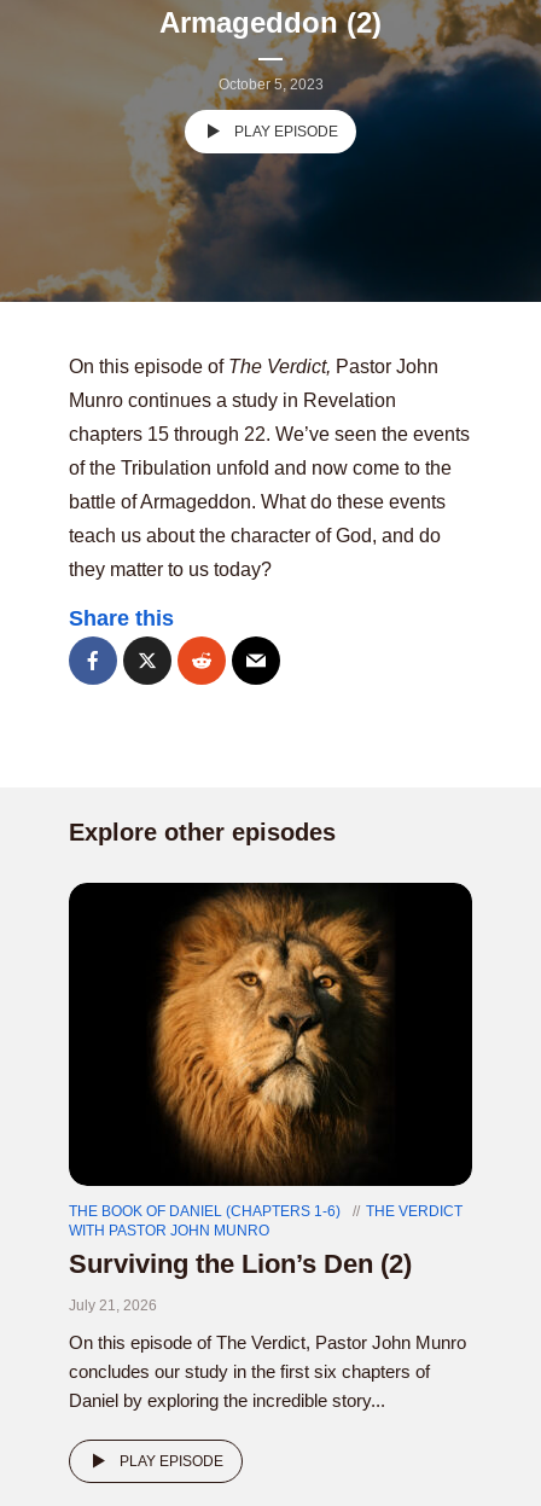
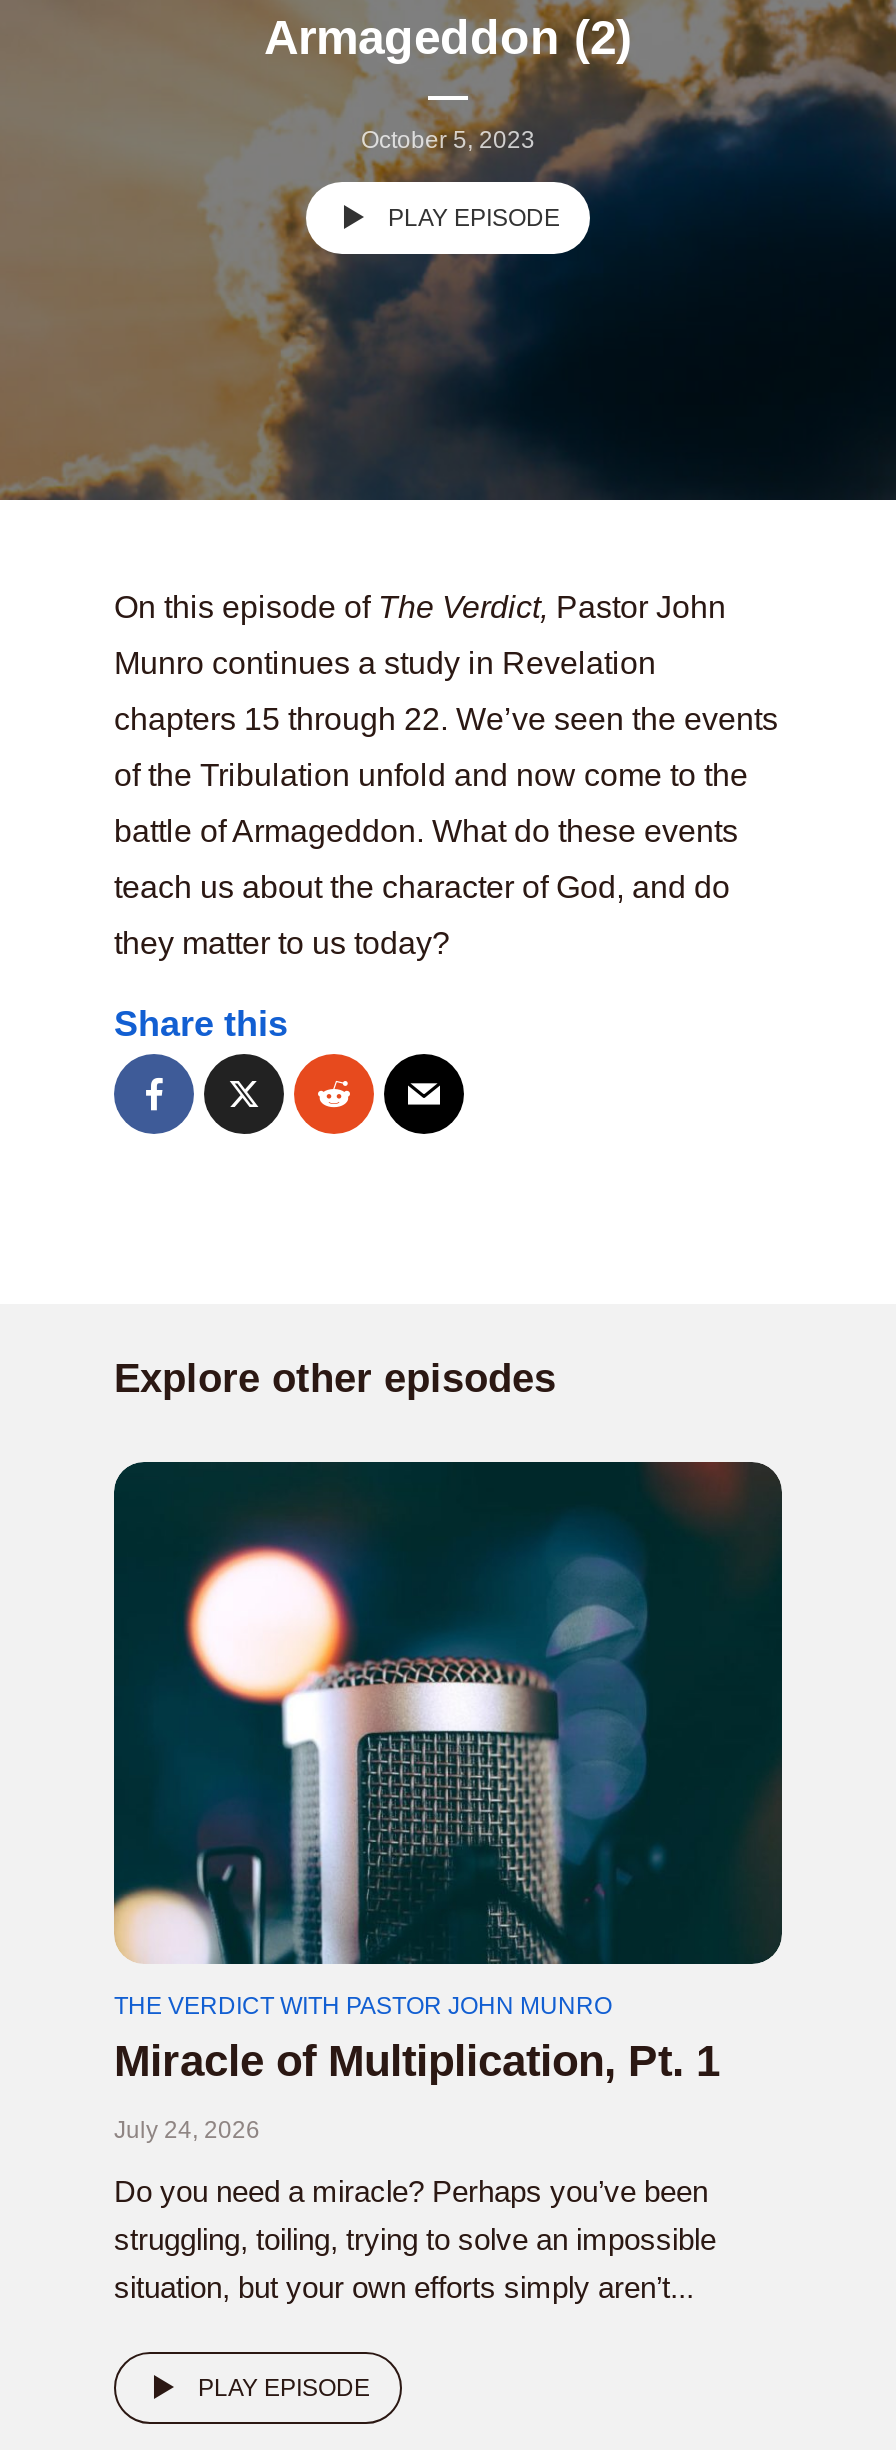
- [image]
- THE BOOK OF DANIEL (CHAPTERS 1-6)
- THE VERDICT
- WITH PASTOR JOHN MUNRO
- Surviving the Lion’s Den (2)
+ [image]
+ THE VERDICT WITH PASTOR JOHN MUNRO
+ Miracle of Multiplication, Pt. 1

- July 21, 2026
+ July 24, 2026

- On this episode of The Verdict, Pastor John Munro
- concludes our study in the first six chapters of
- Daniel by exploring the incredible story...
+ Do you need a miracle? Perhaps you’ve been
+ struggling, toiling, trying to solve an impossible
+ situation, but your own efforts simply aren’t...
